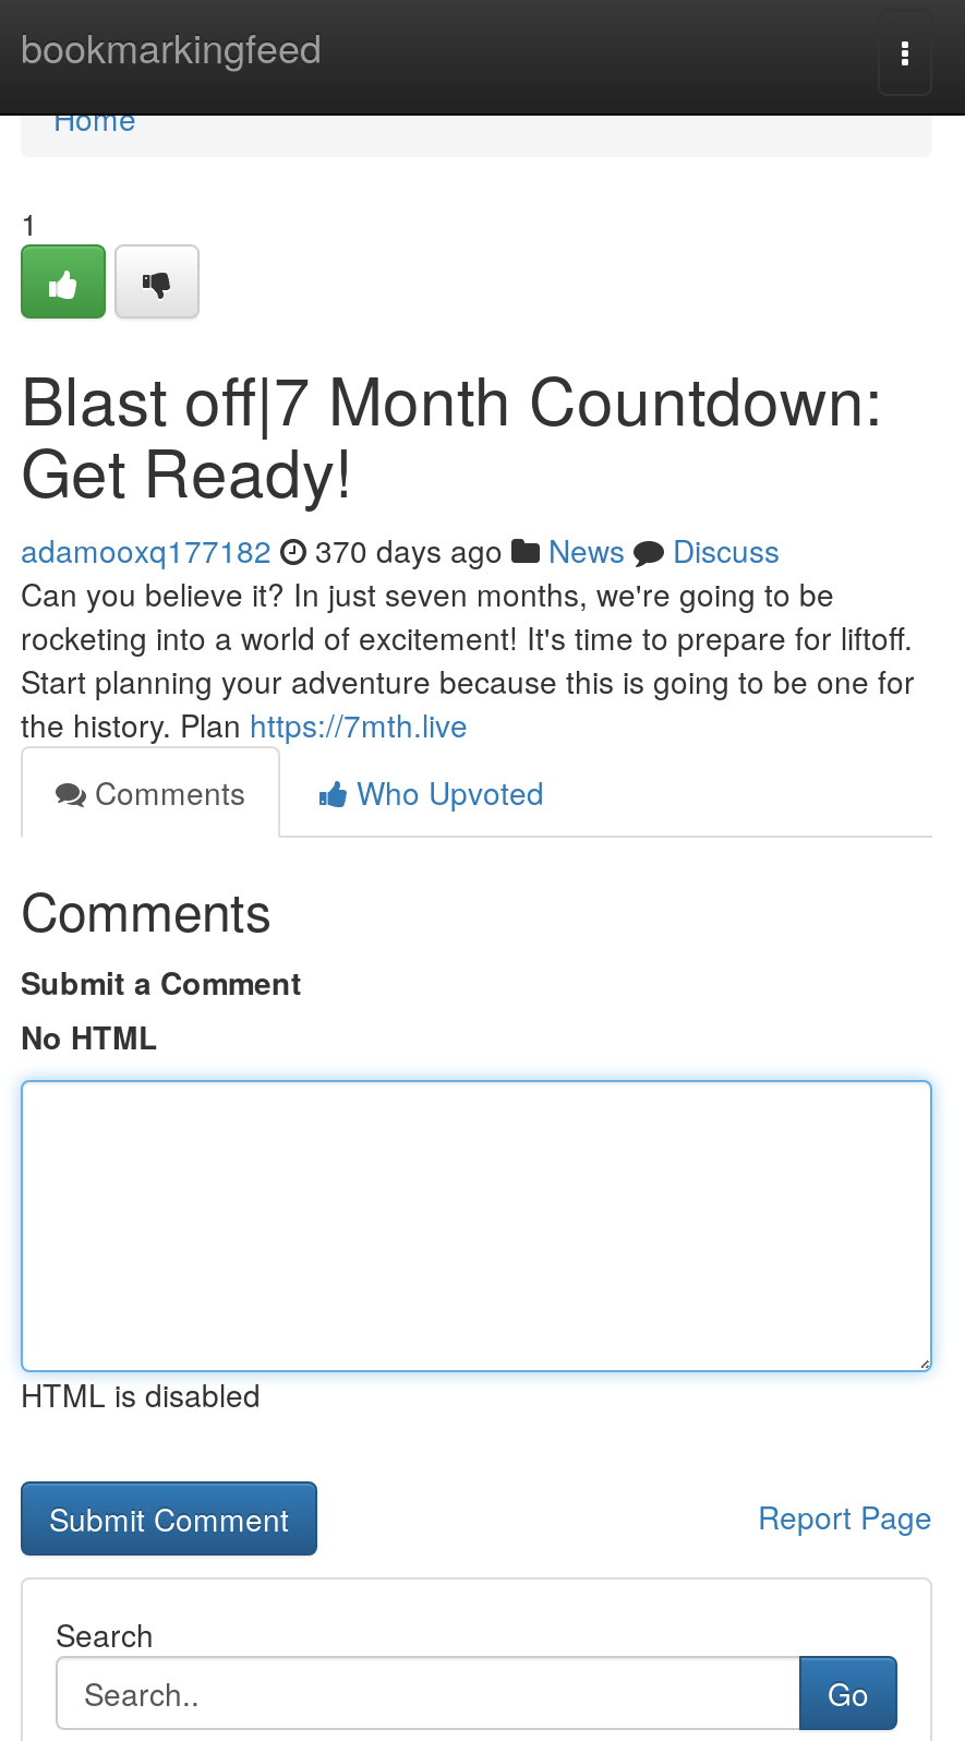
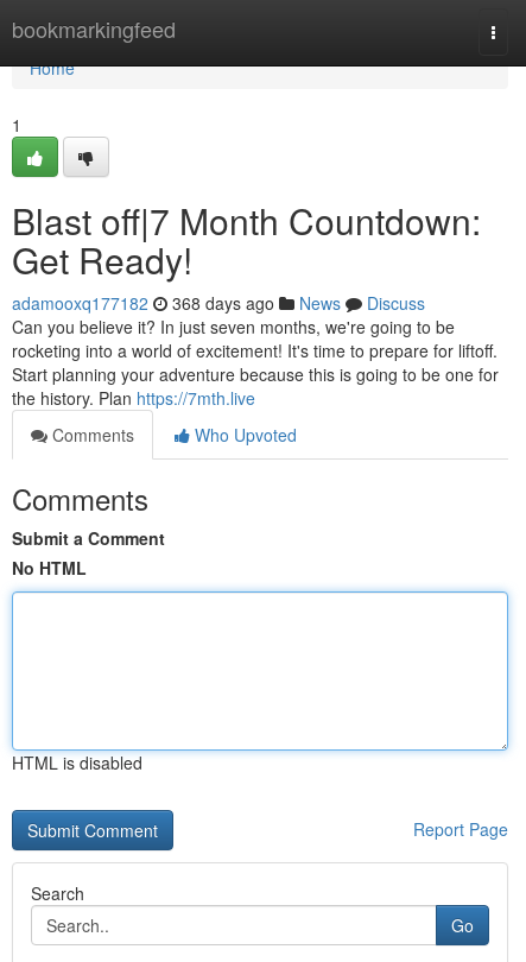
- adamooxq177182 370 days ago News Discuss
+ adamooxq177182 368 days ago News Discuss
